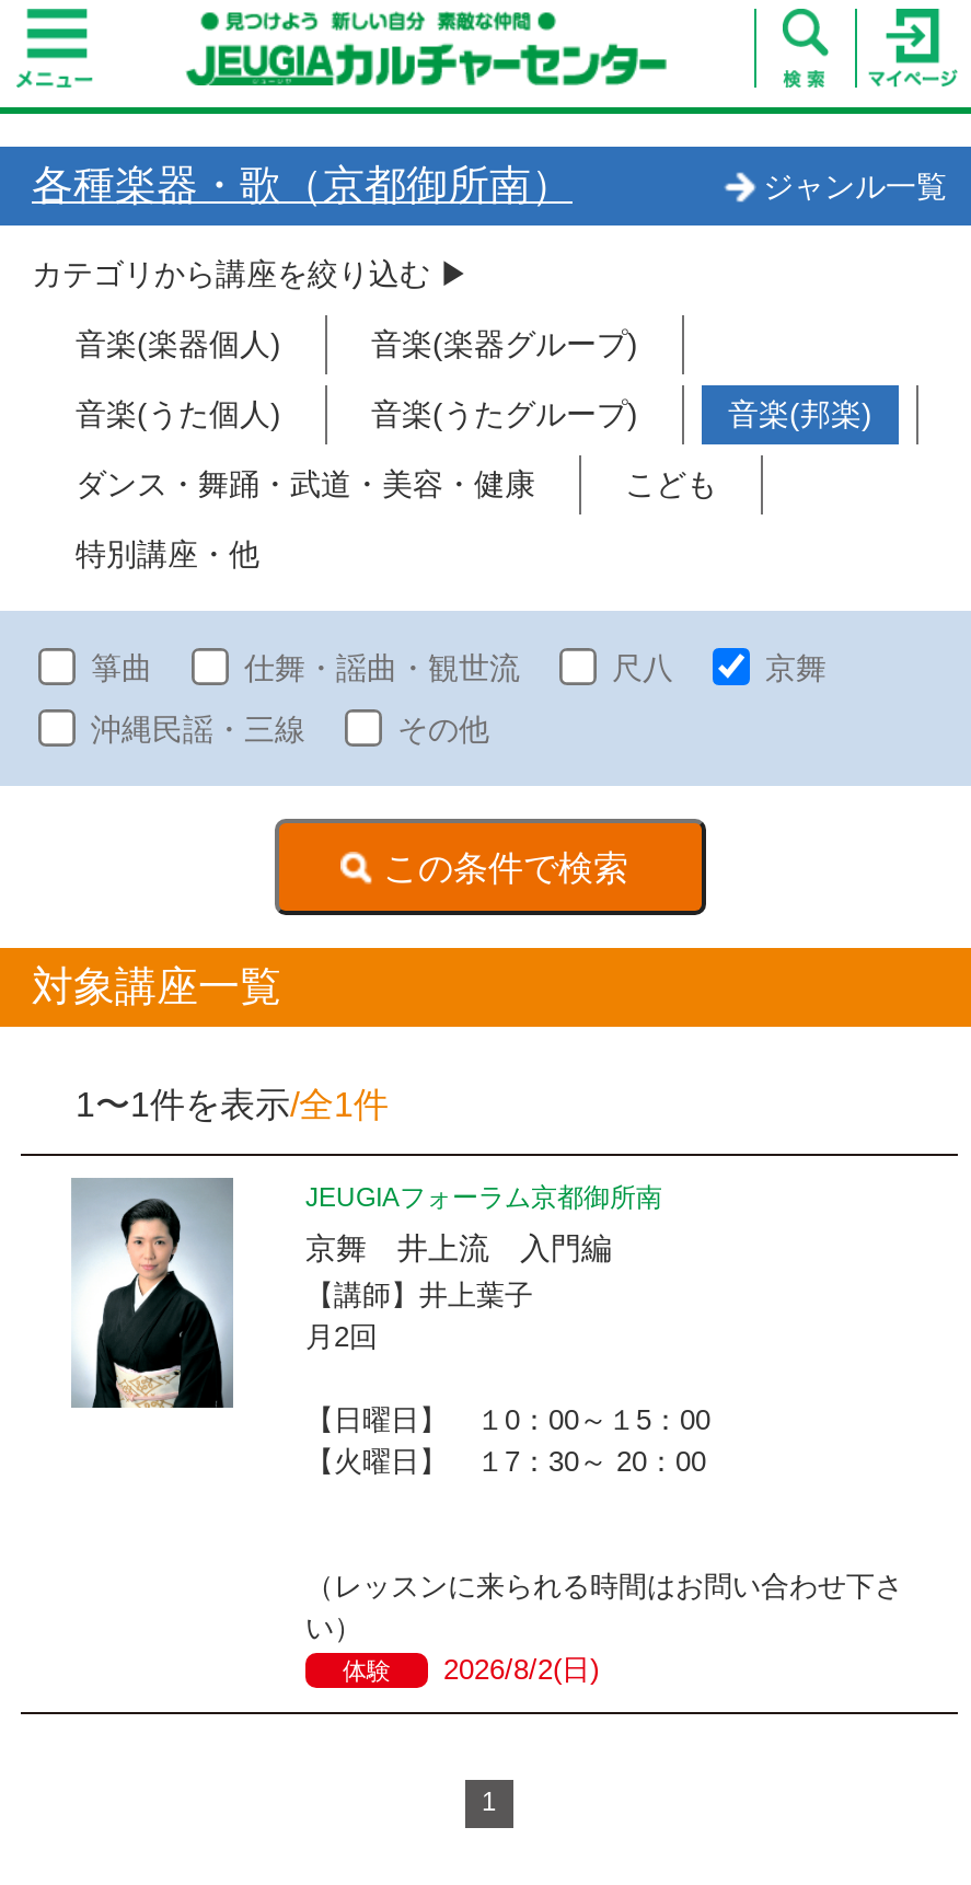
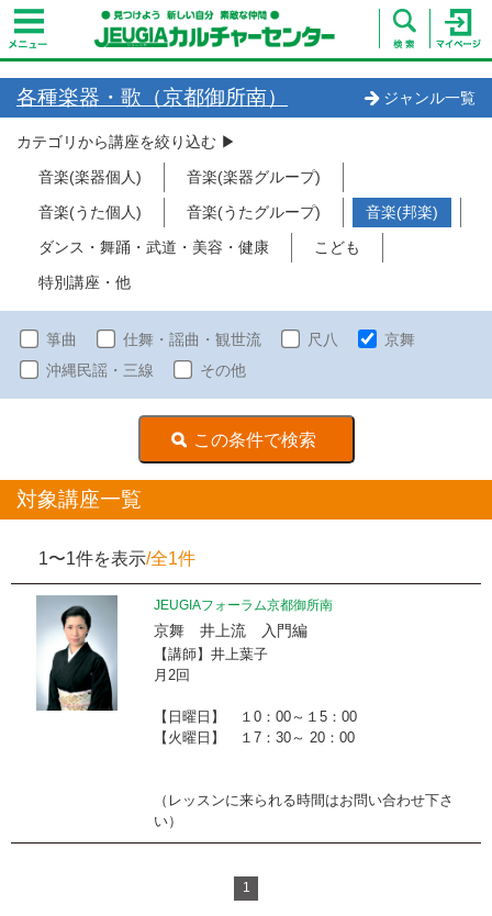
- 体験
- 2026/8/2(日)
